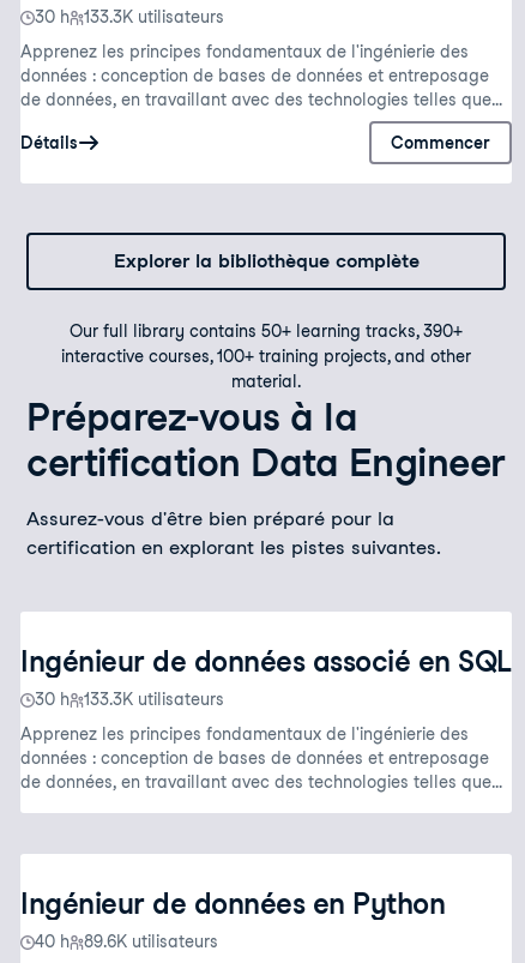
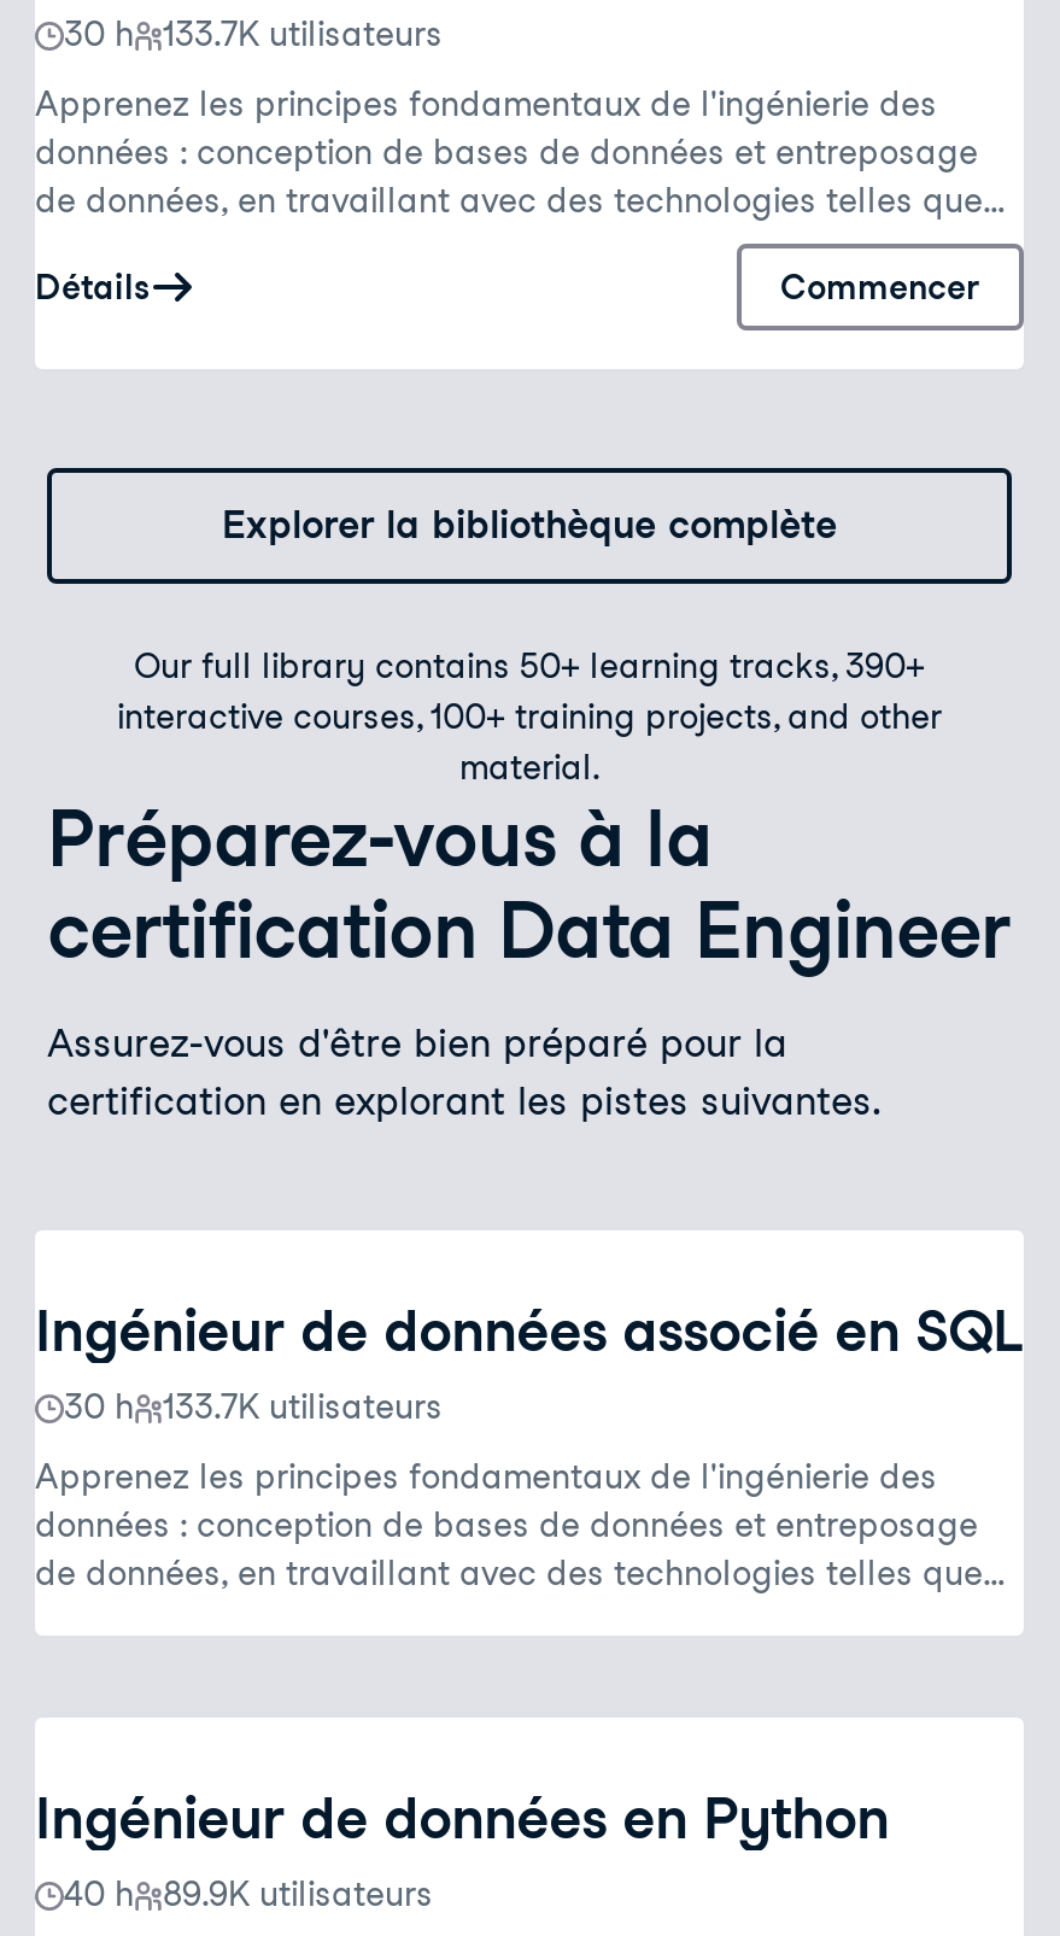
- 133.3K utilisateurs
+ 133.7K utilisateurs

- 133.3K utilisateurs
+ 133.7K utilisateurs

- 89.6K utilisateurs
+ 89.9K utilisateurs
